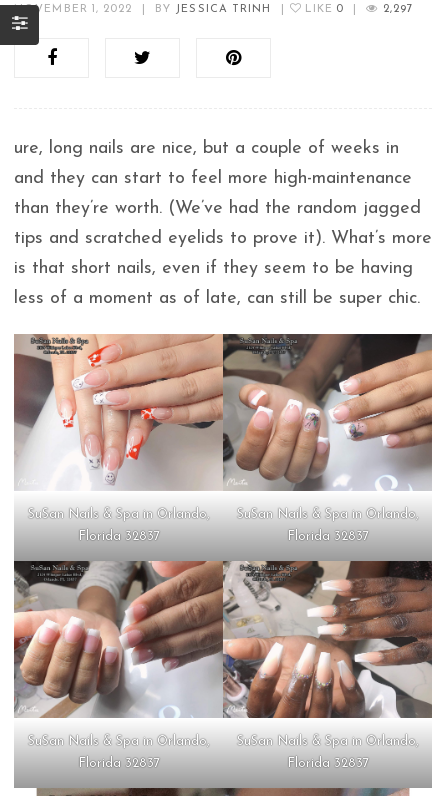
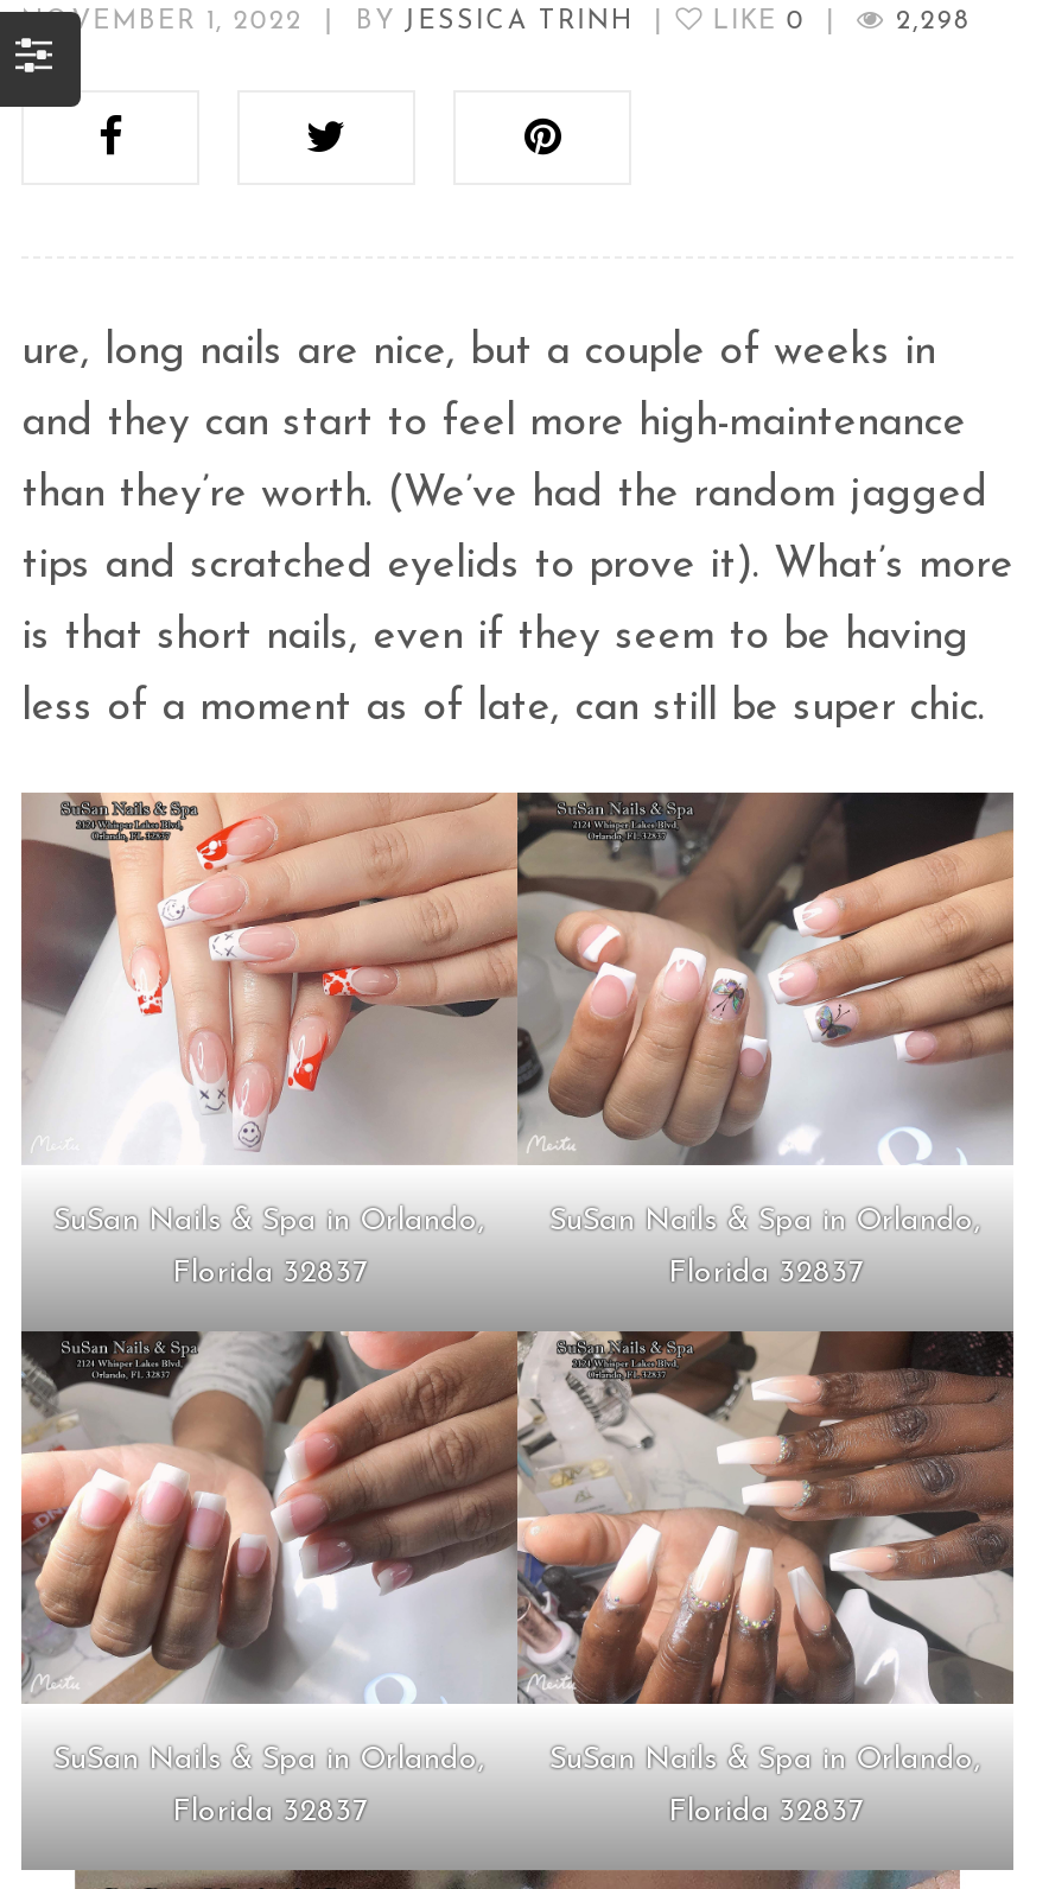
- 2,297
+ 2,298
